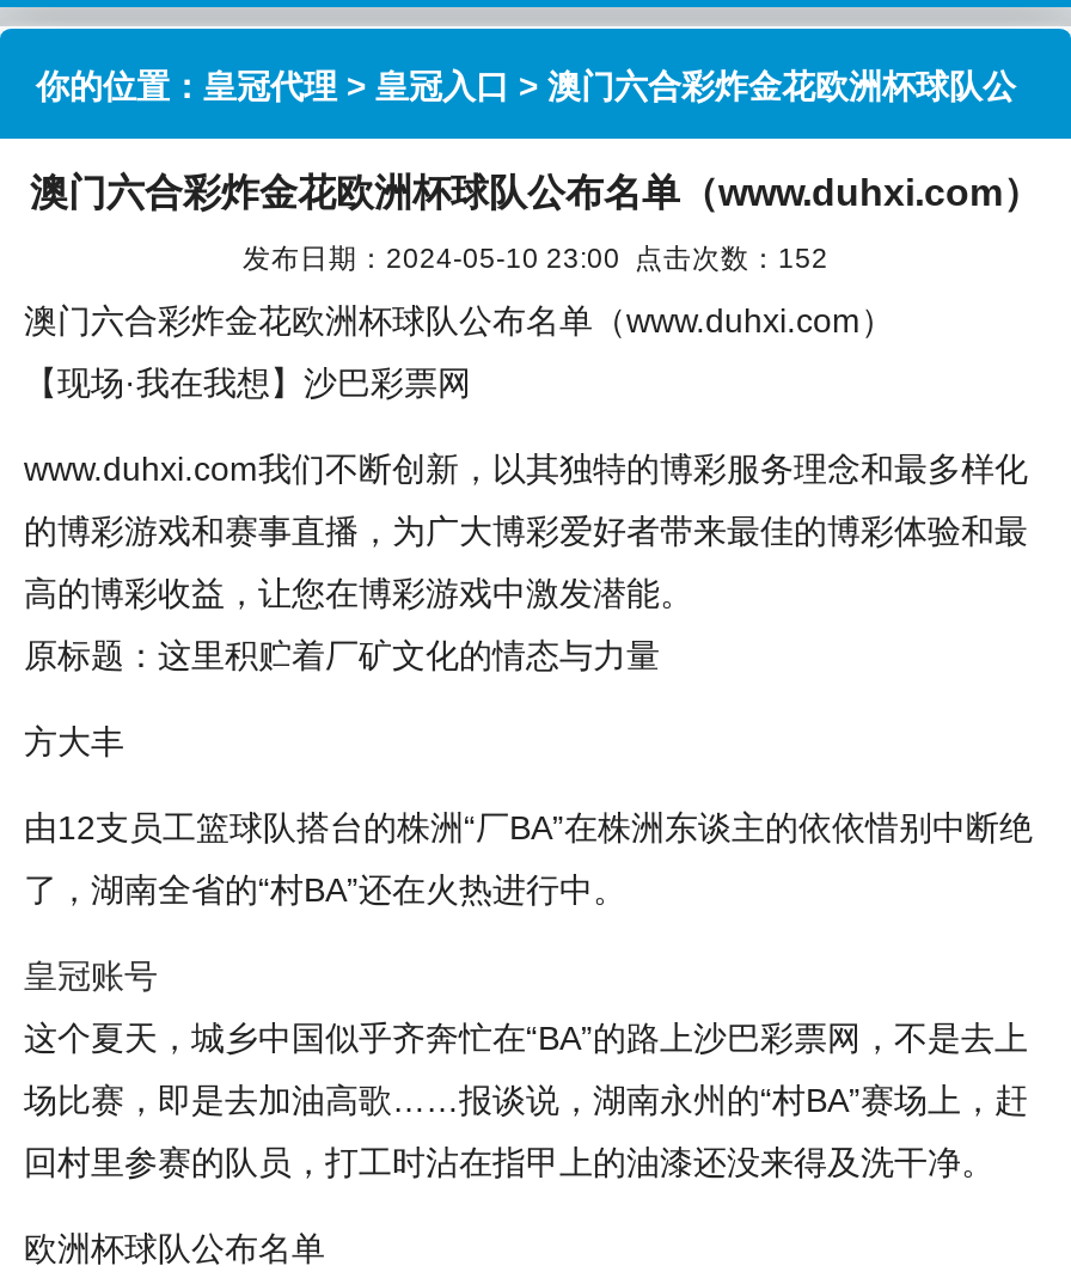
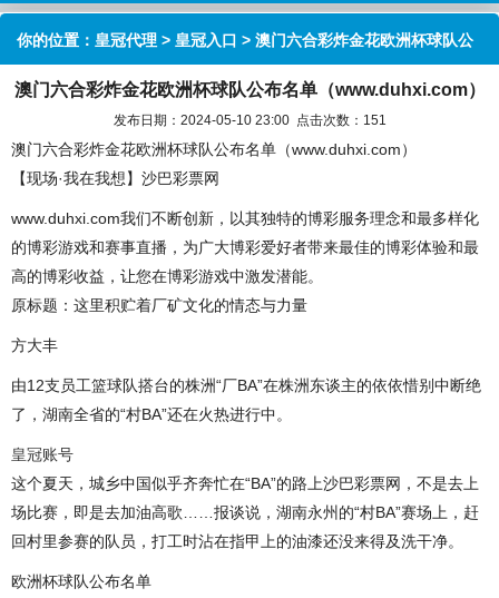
- 发布日期：2024-05-10 23:00 点击次数：152
+ 发布日期：2024-05-10 23:00 点击次数：151
